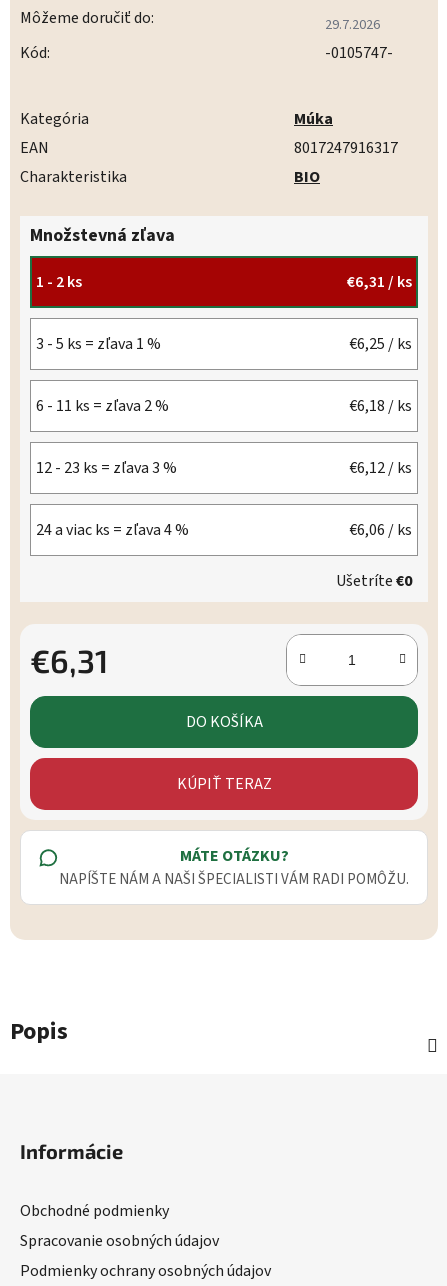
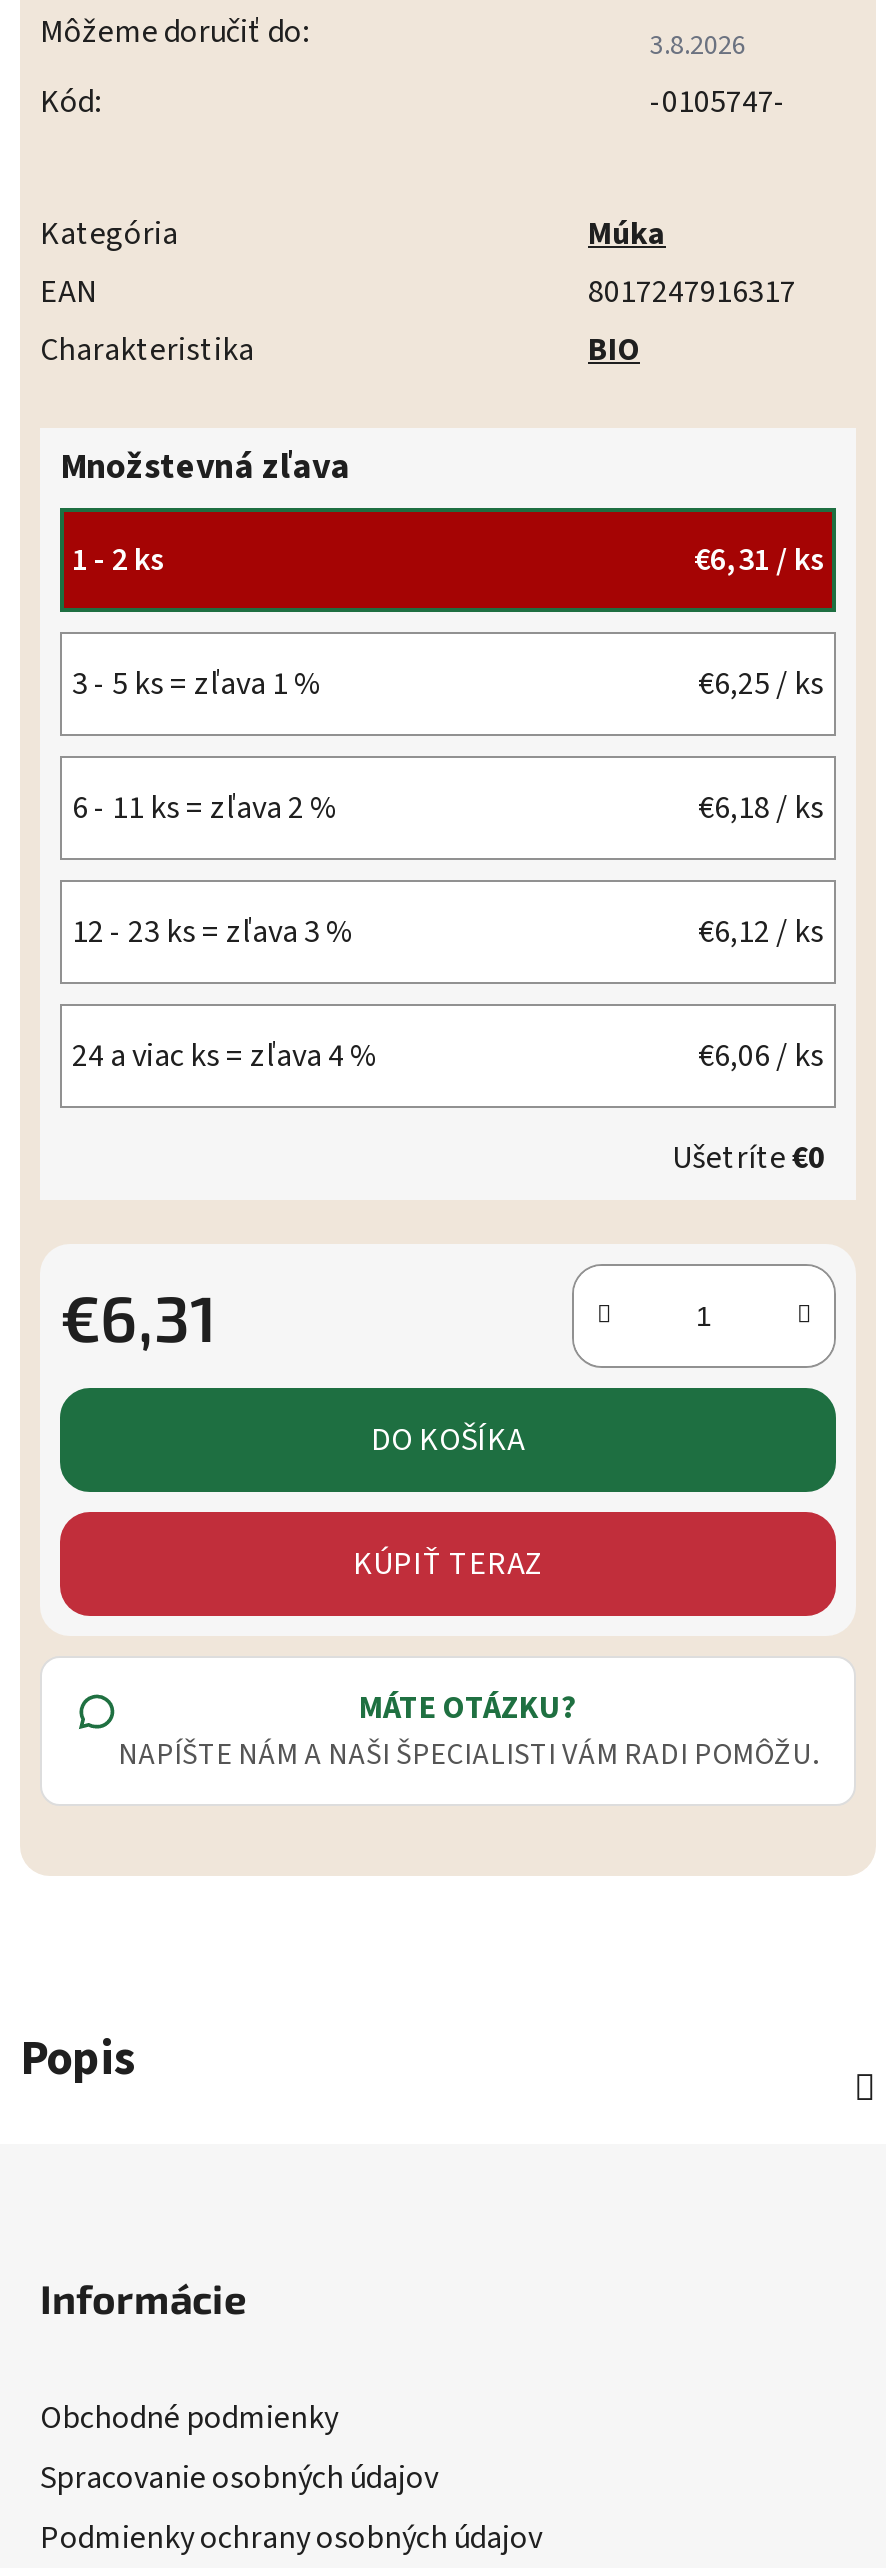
- 29.7.2026
+ 3.8.2026
